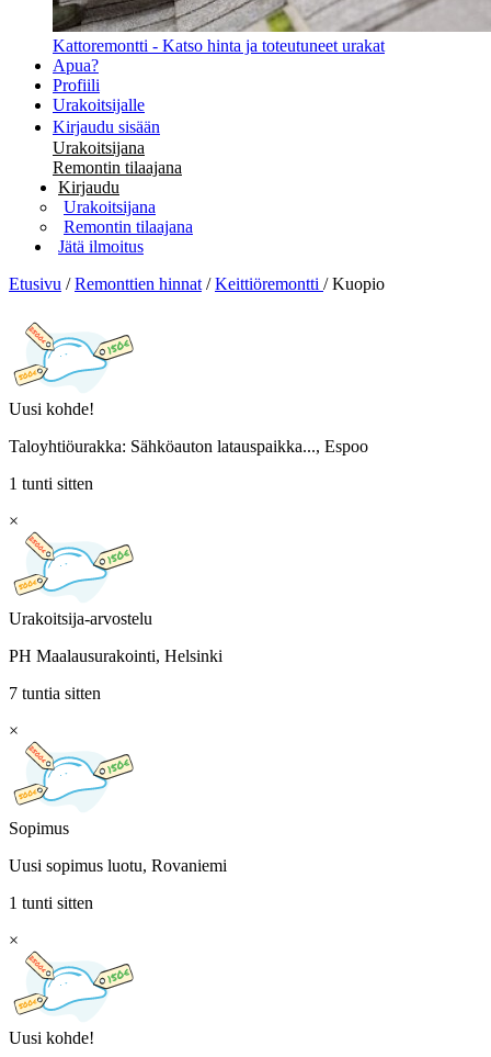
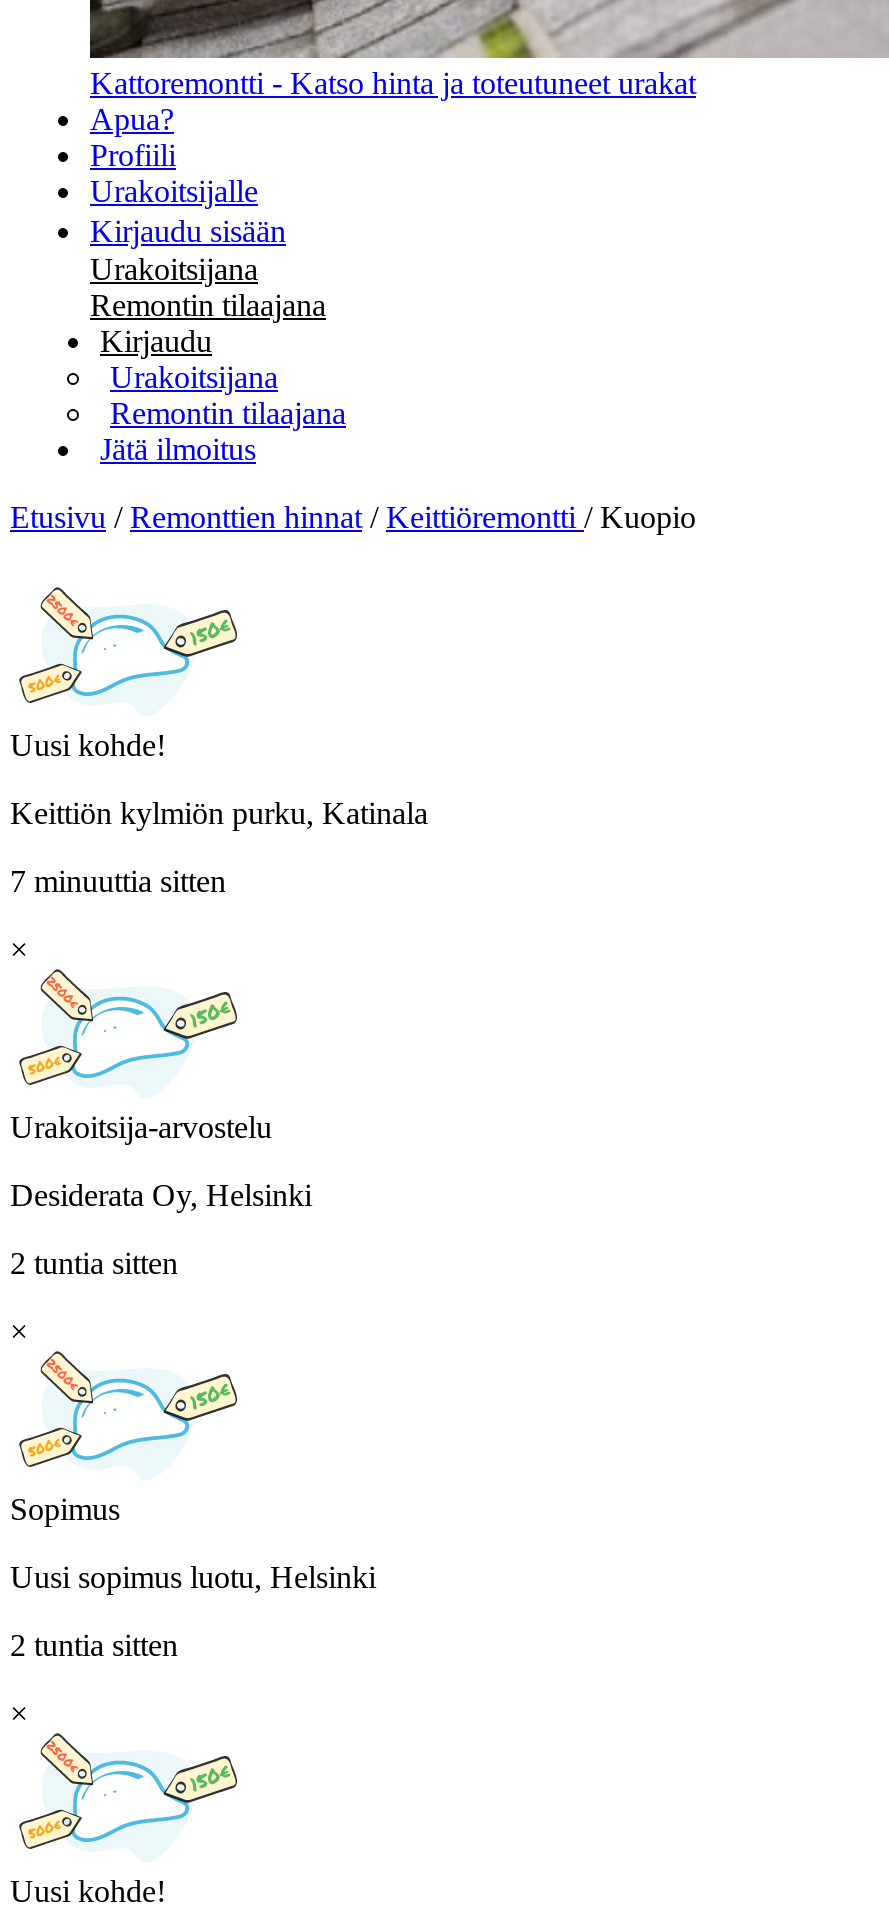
- Taloyhtiöurakka: Sähköauton latauspaikka..., Espoo
+ Keittiön kylmiön purku, Katinala

- 1 tunti sitten
+ 7 minuuttia sitten

- PH Maalausurakointi, Helsinki
+ Desiderata Oy, Helsinki

- 7 tuntia sitten
+ 2 tuntia sitten

- Uusi sopimus luotu, Rovaniemi
+ Uusi sopimus luotu, Helsinki

- 1 tunti sitten
+ 2 tuntia sitten
